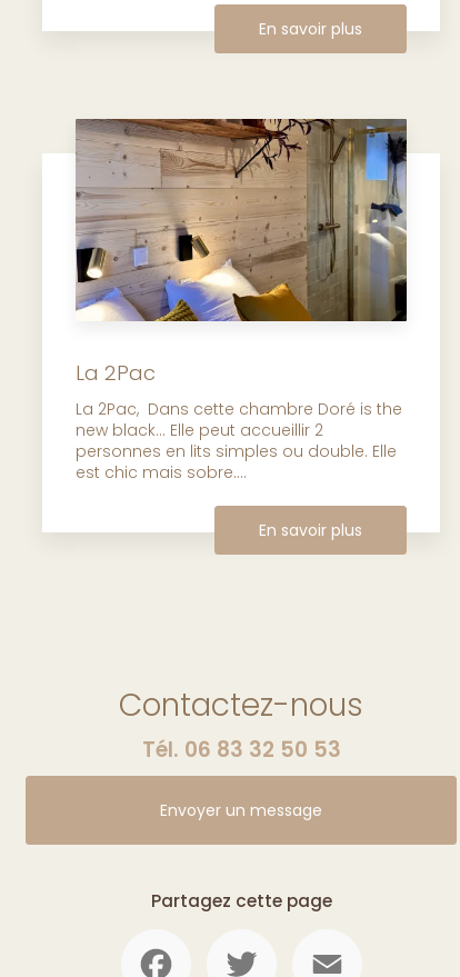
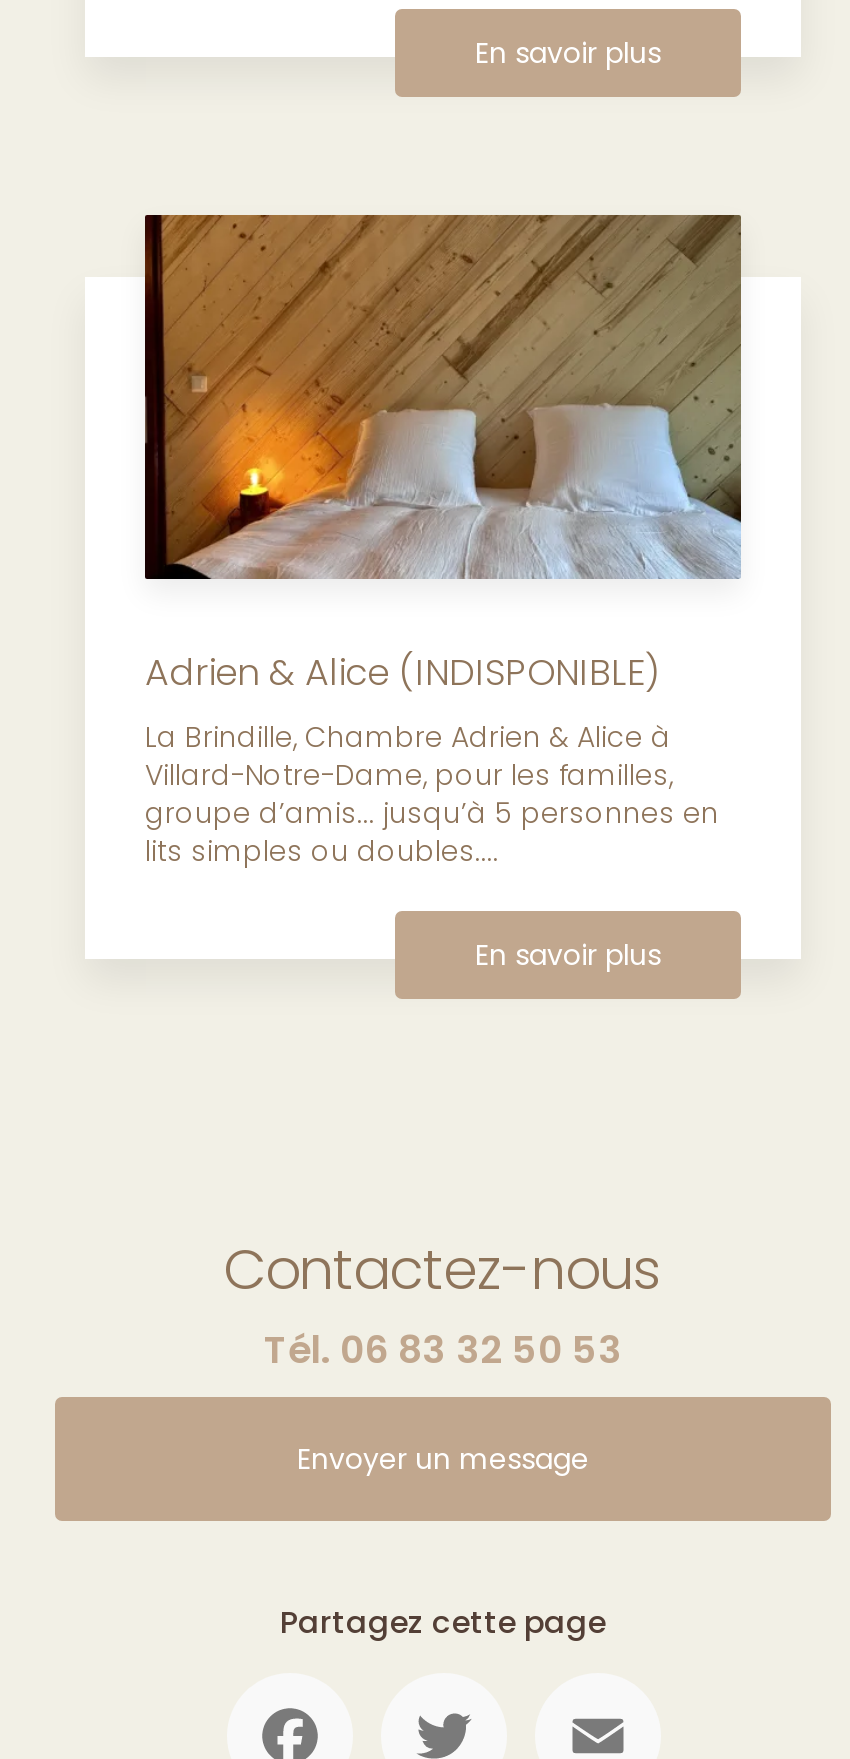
- [image]
- La 2Pac
- La 2Pac, Dans cette chambre Doré is the
- new black… Elle peut accueillir 2
- personnes en lits simples ou double. Elle
- est chic mais sobre....
+ [image]
+ Adrien & Alice (INDISPONIBLE)
+ La Brindille, Chambre Adrien & Alice à
+ Villard-Notre-Dame, pour les familles,
+ groupe d’amis... jusqu’à 5 personnes en
+ lits simples ou doubles....
